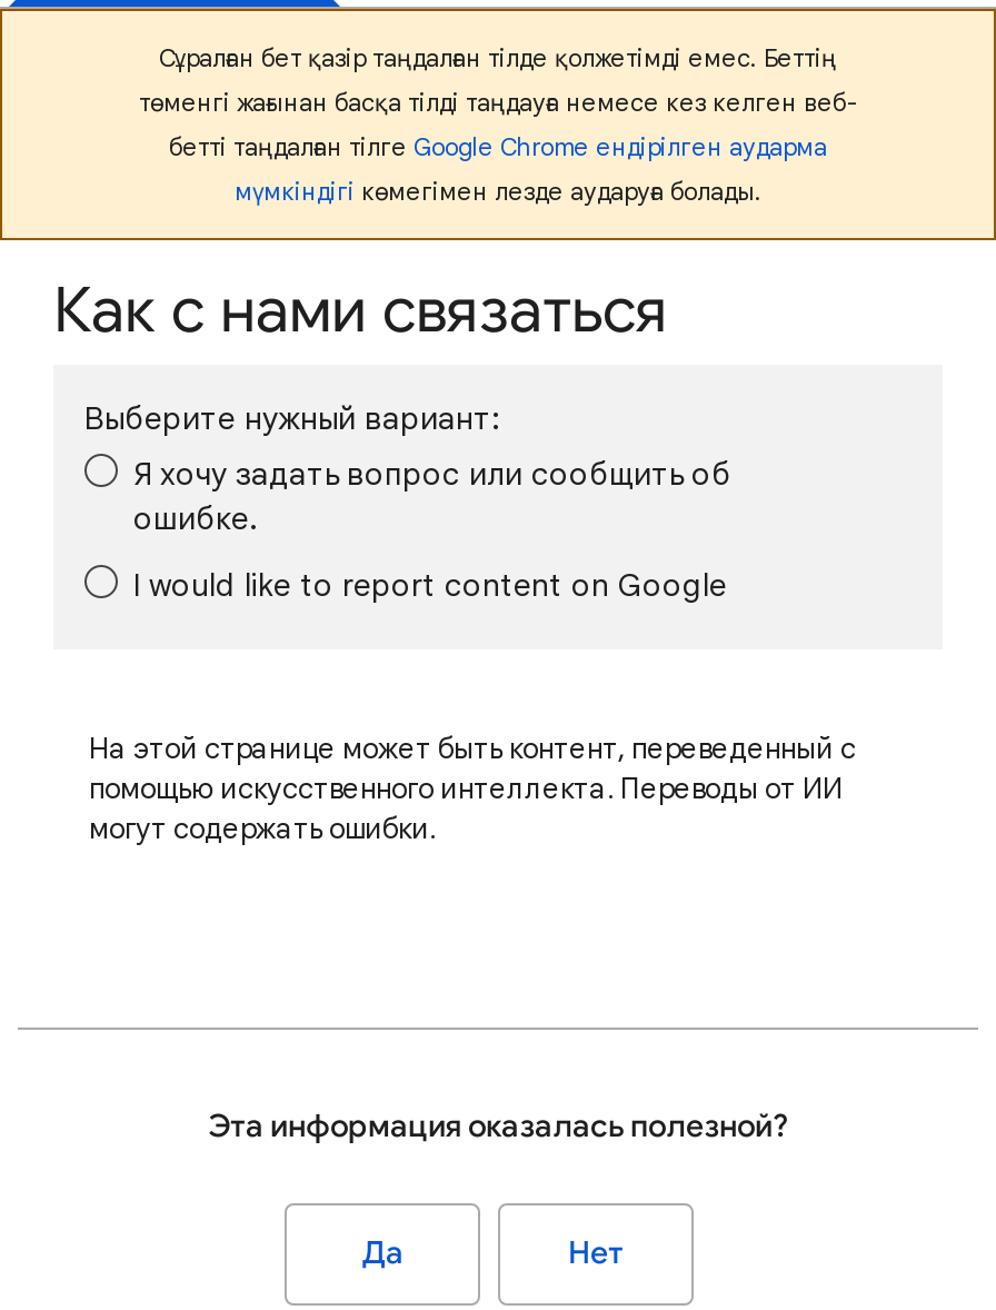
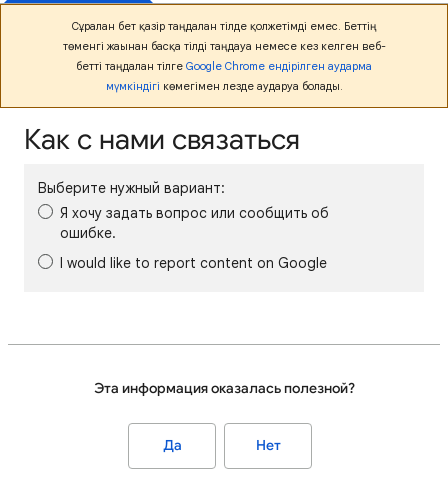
- На этой странице может быть контент, переведенный с
- помощью искусственного интеллекта. Переводы от ИИ
- могут содержать ошибки.
